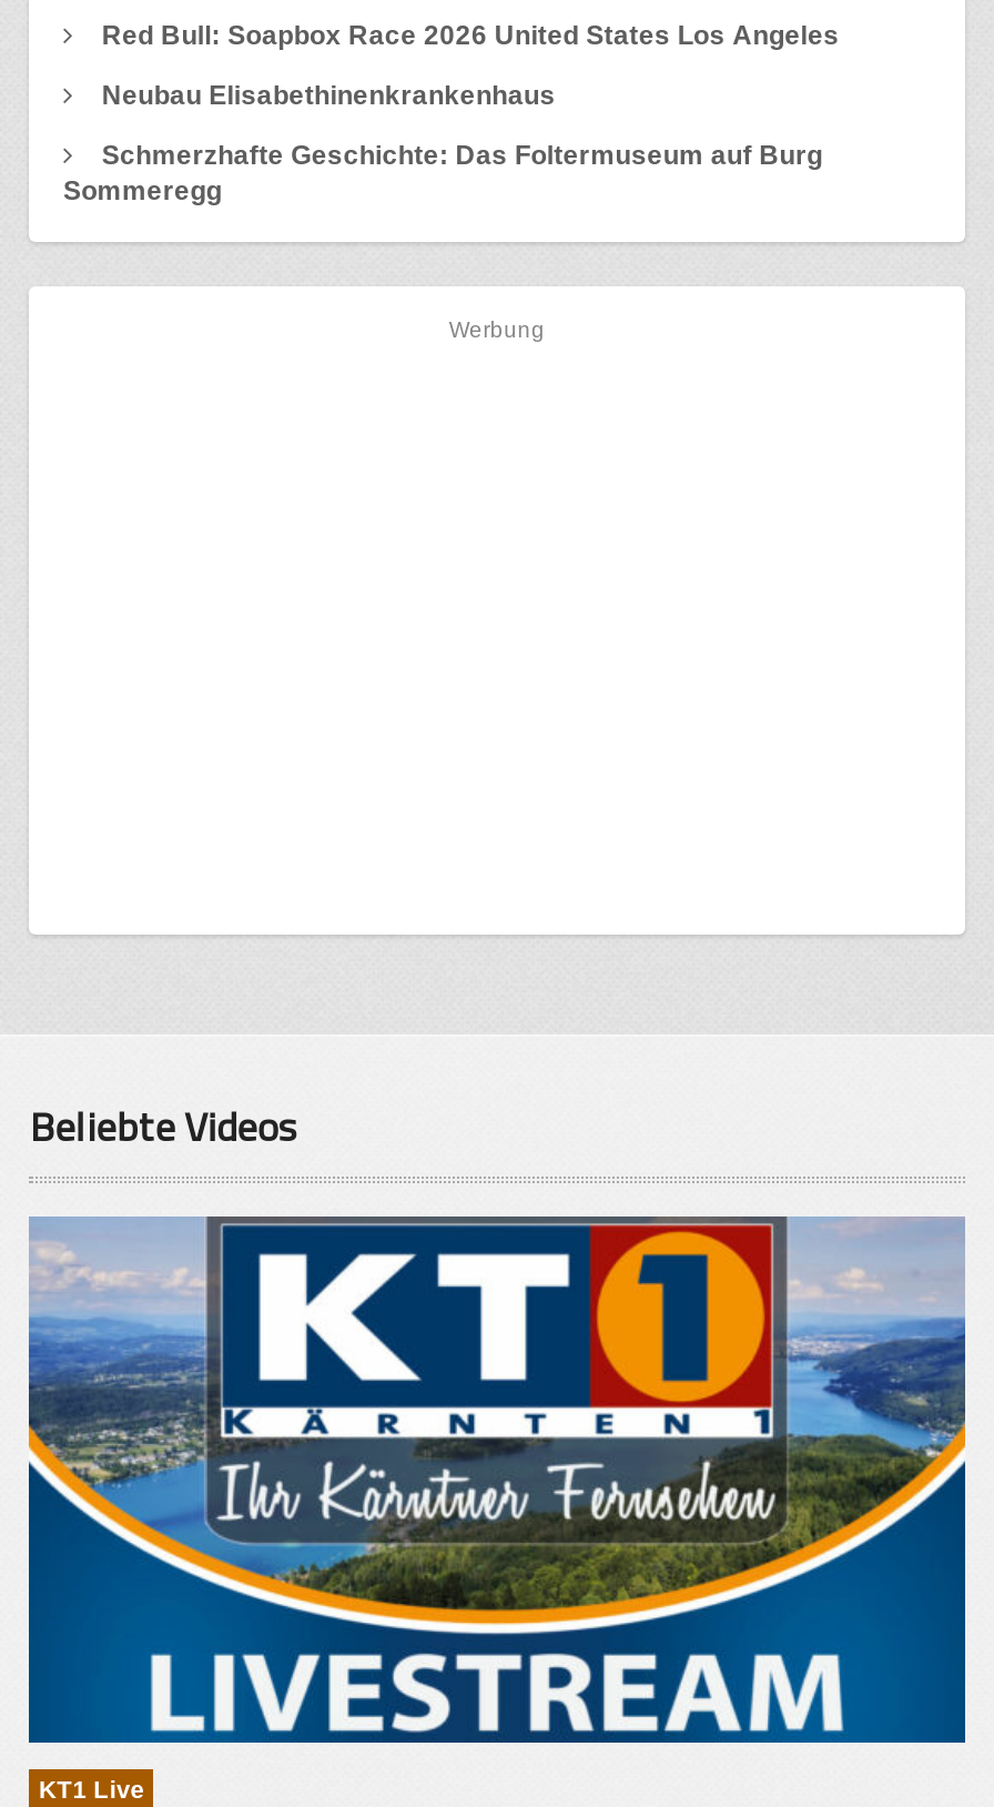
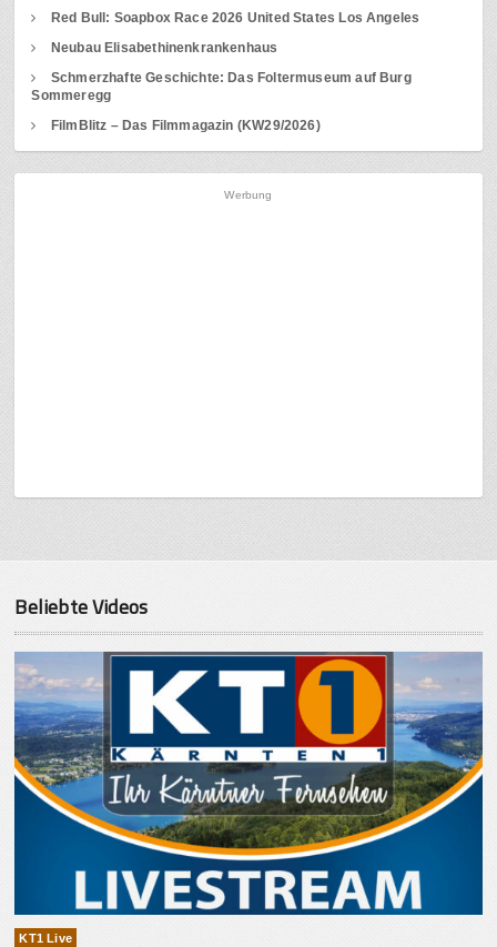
+ FilmBlitz – Das Filmmagazin (KW29/2026)
